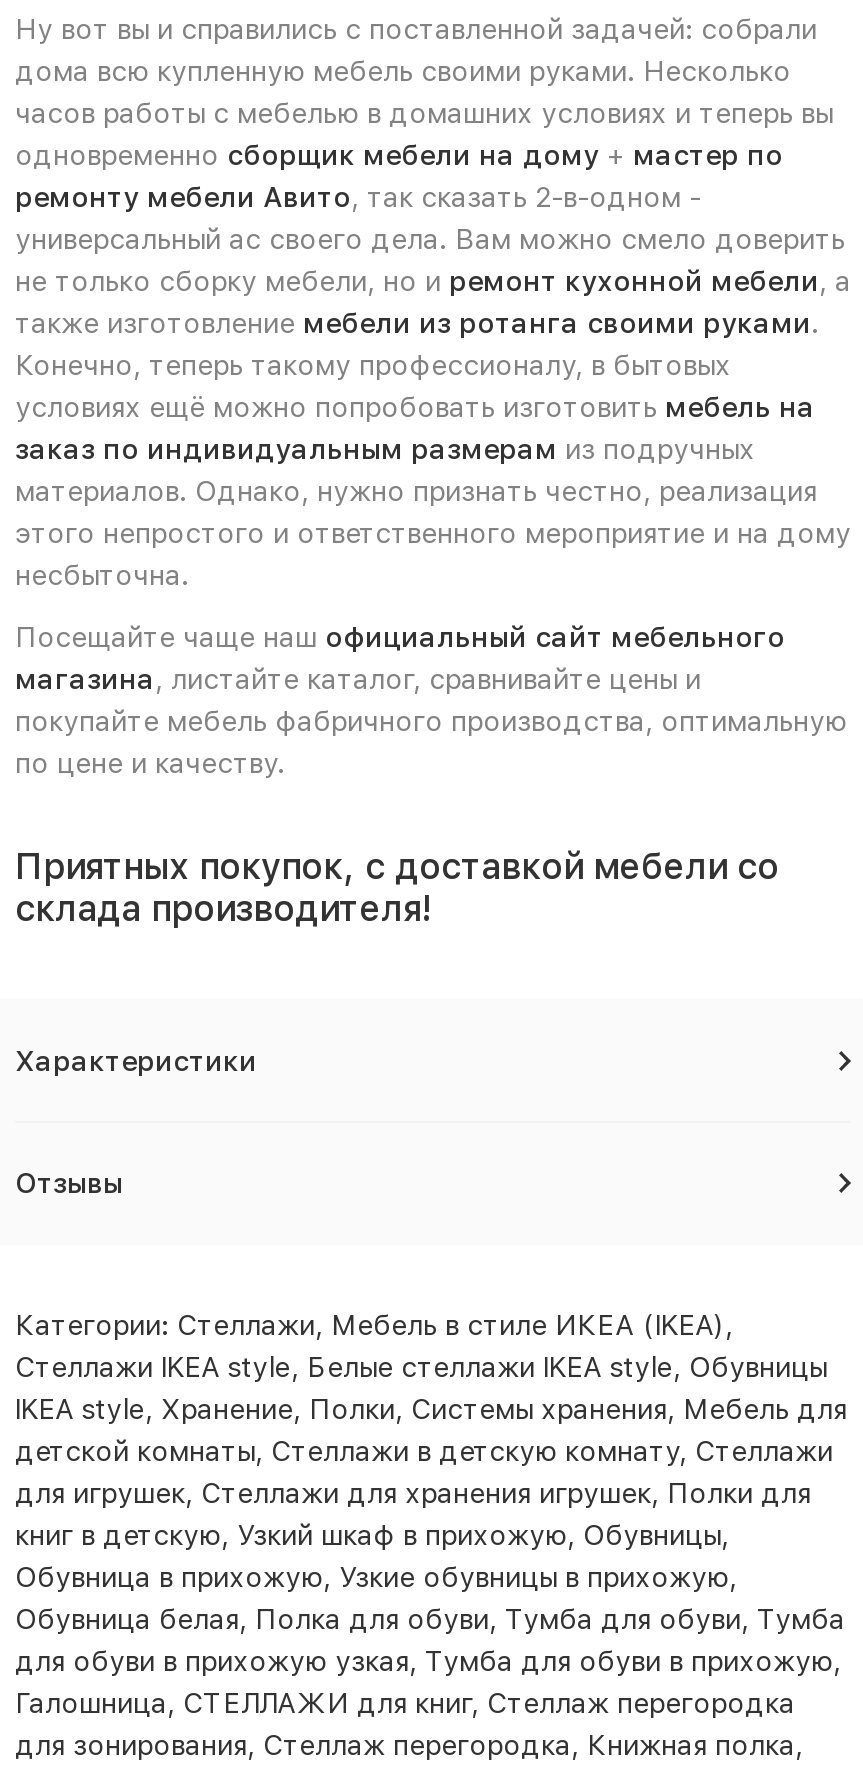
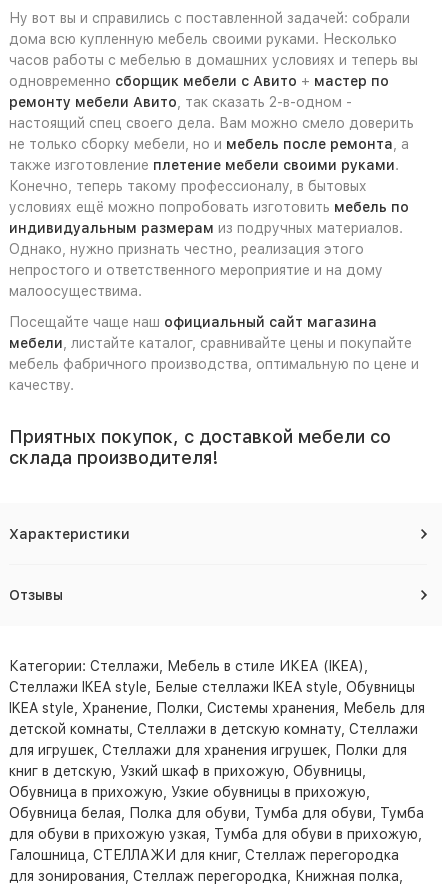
- одновременно сборщик мебели на дому + мастер по
+ одновременно сборщик мебели с Авито + мастер по

- универсальный ас своего дела. Вам можно смело доверить
- не только сборку мебели, но и ремонт кухонной мебели, а
- также изготовление мебели из ротанга своими руками.
+ настоящий спец своего дела. Вам можно смело доверить
+ не только сборку мебели, но и мебель после ремонта, а
+ также изготовление плетение мебели своими руками.

- условиях ещё можно попробовать изготовить мебель на
- заказ по индивидуальным размерам из подручных
- материалов. Однако, нужно признать честно, реализация
- этого непростого и ответственного мероприятие и на дому
- несбыточна.
+ условиях ещё можно попробовать изготовить мебель по
+ индивидуальным размерам из подручных материалов.
+ Однако, нужно признать честно, реализация этого
+ непростого и ответственного мероприятие и на дому
+ малоосуществима.

- Посещайте чаще наш официальный сайт мебельного
- магазина, листайте каталог, сравнивайте цены и
- покупайте мебель фабричного производства, оптимальную
- по цене и качеству.
+ Посещайте чаще наш официальный сайт магазина
+ мебели, листайте каталог, сравнивайте цены и покупайте
+ мебель фабричного производства, оптимальную по цене и
+ качеству.
